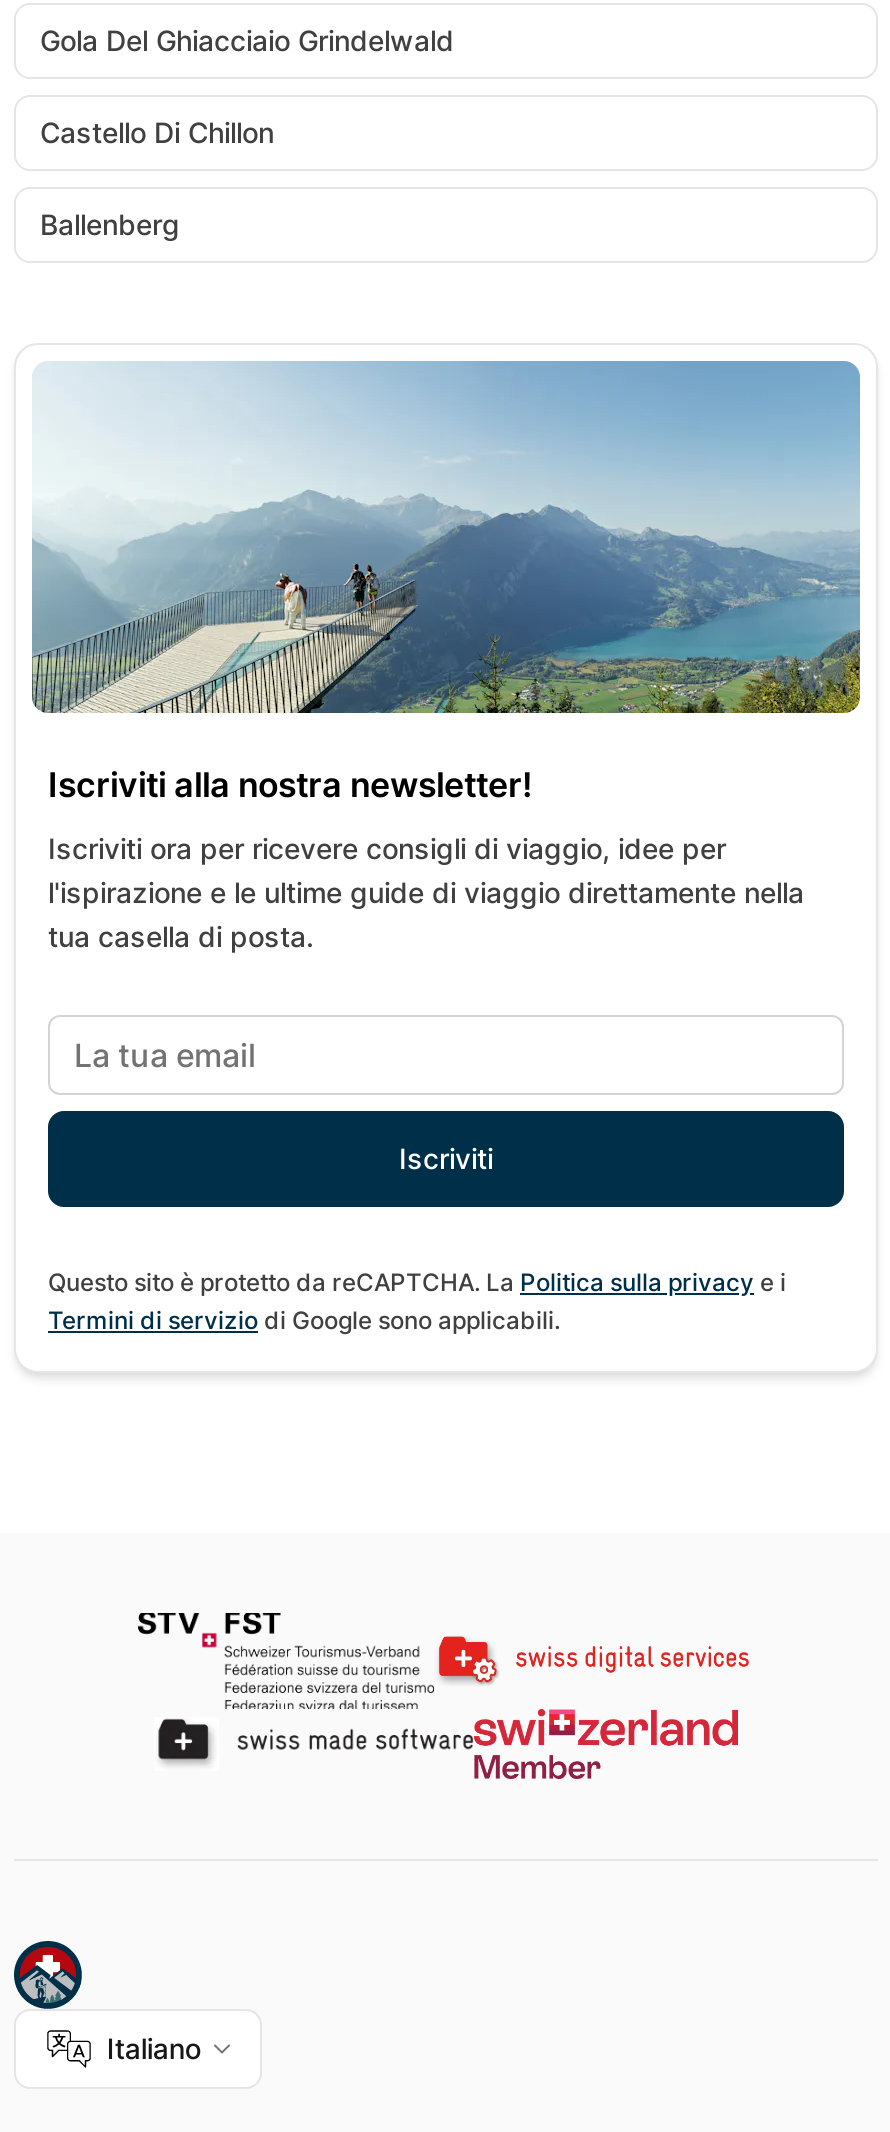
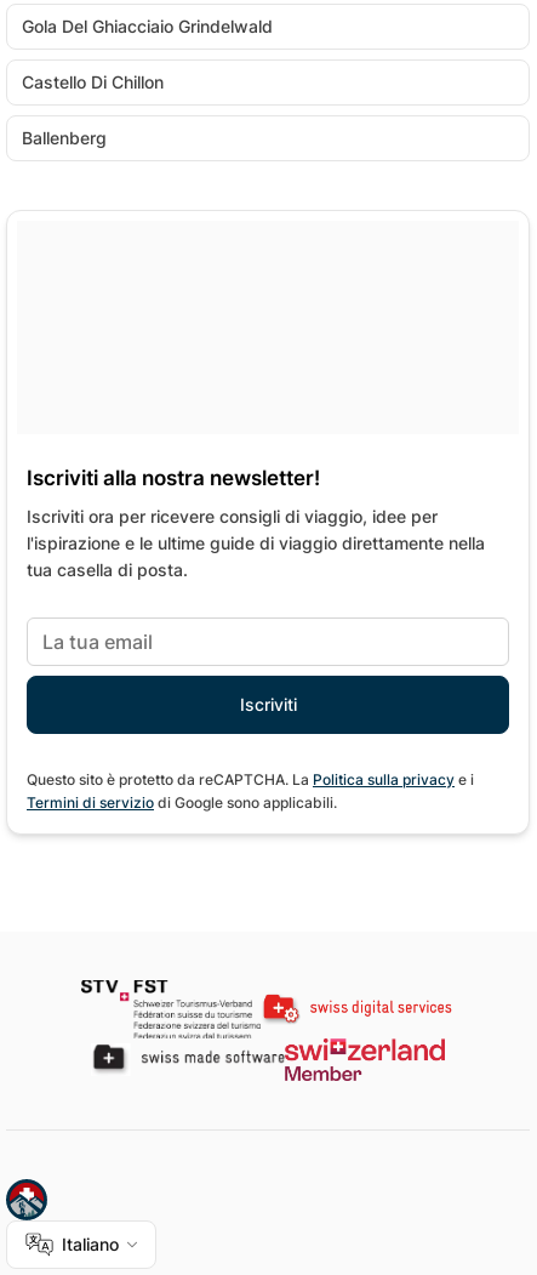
- [image]
